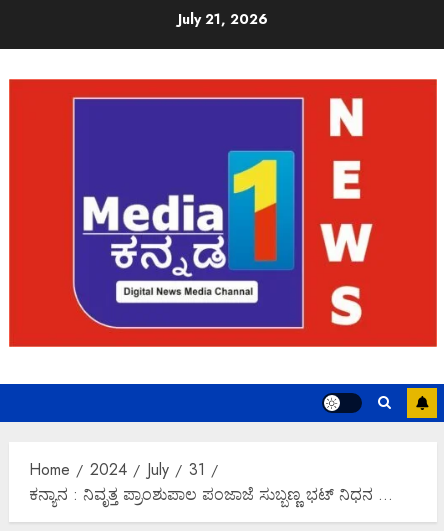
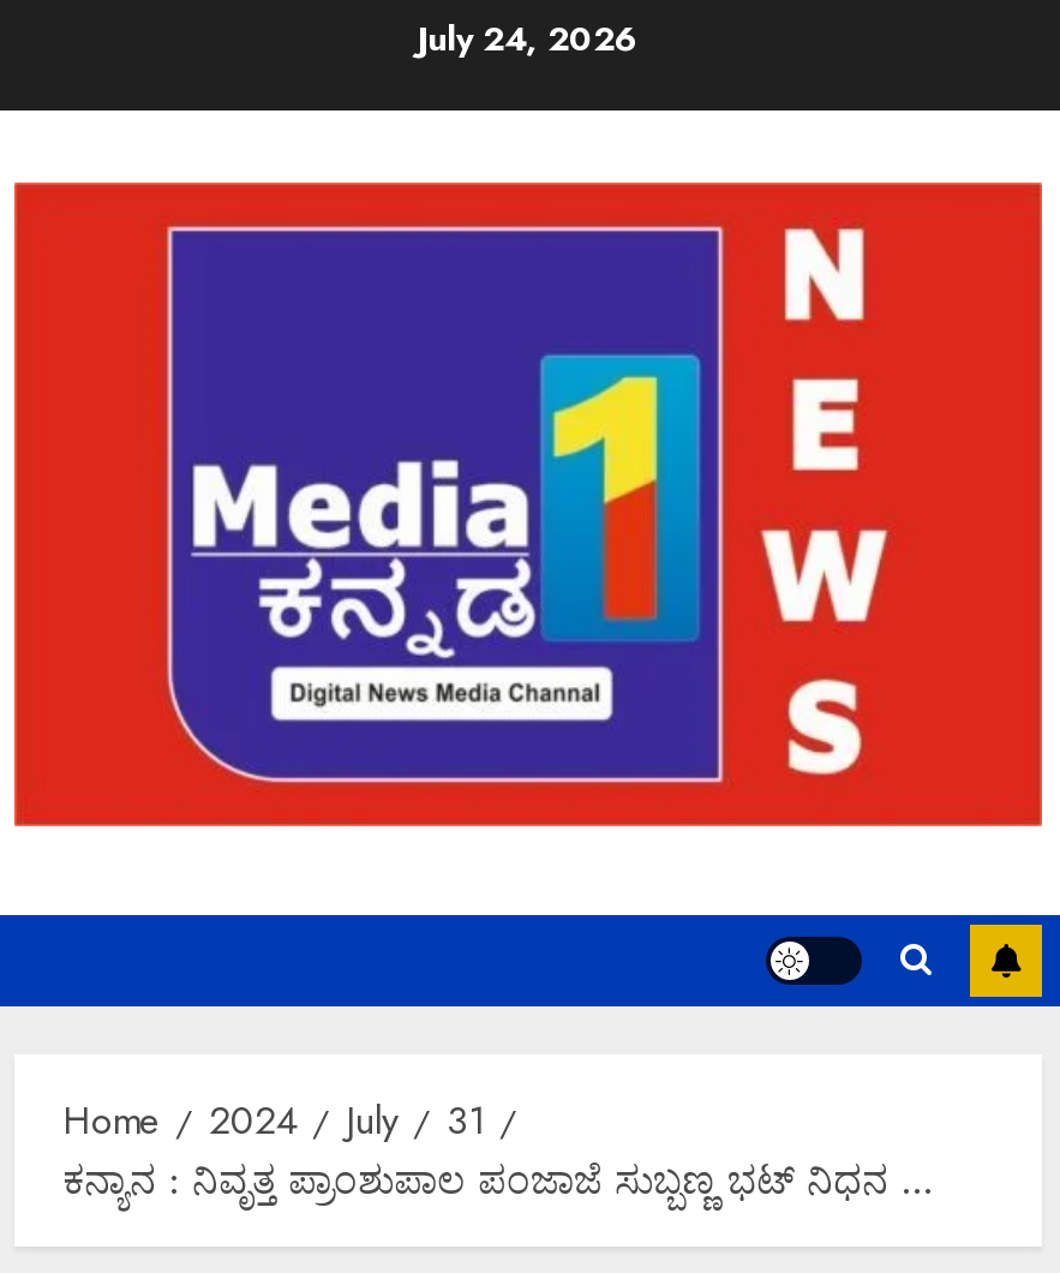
- July 21, 2026
+ July 24, 2026
